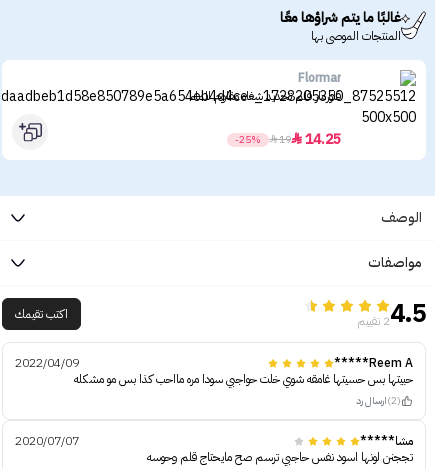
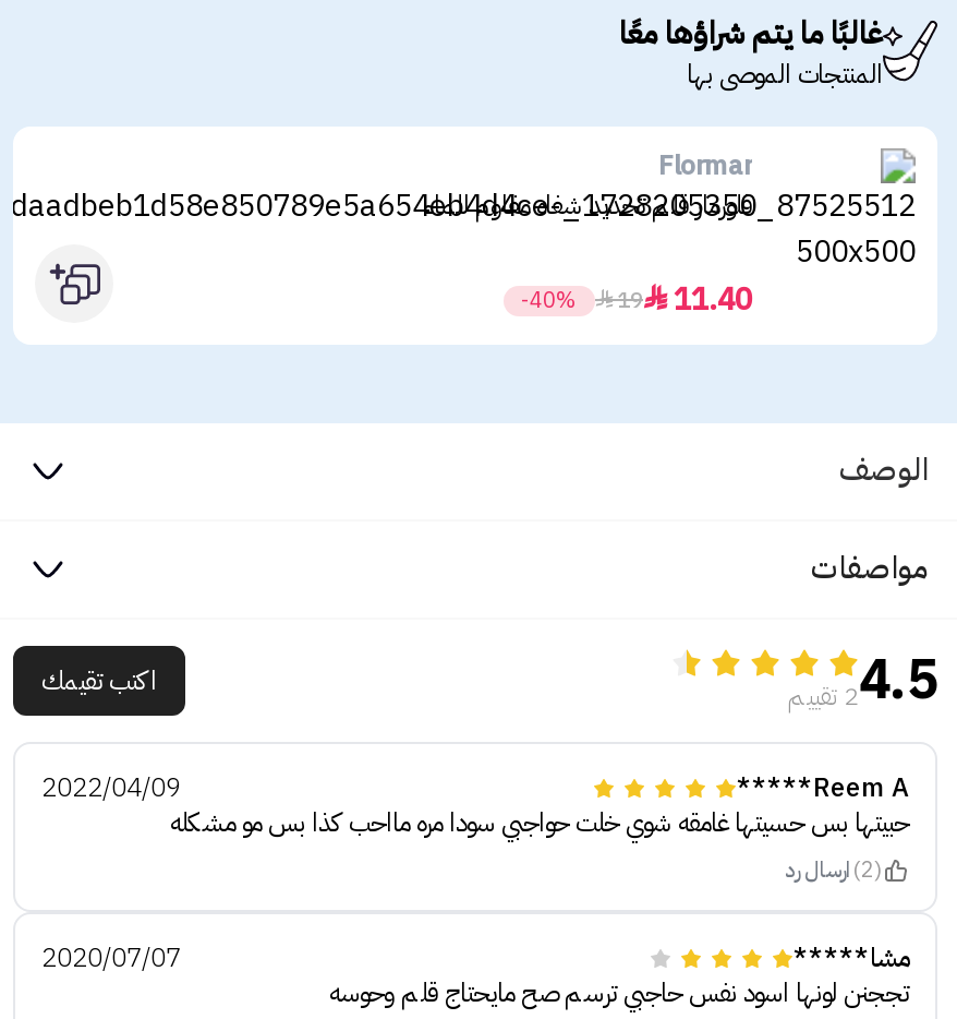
- -25%
+ -40%

- 14.25
+ 11.40
